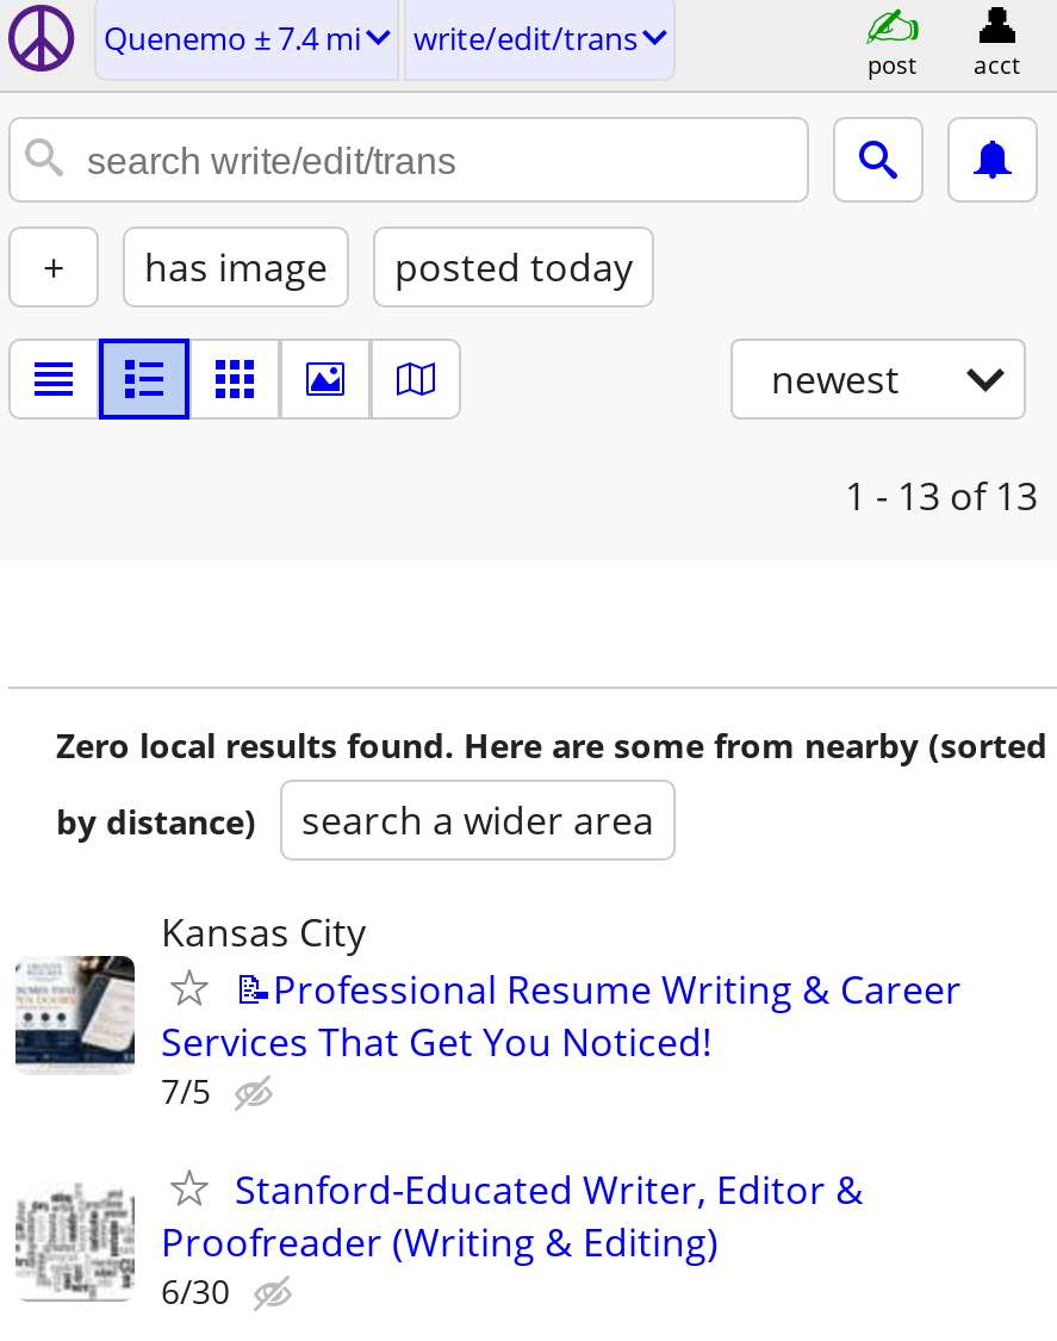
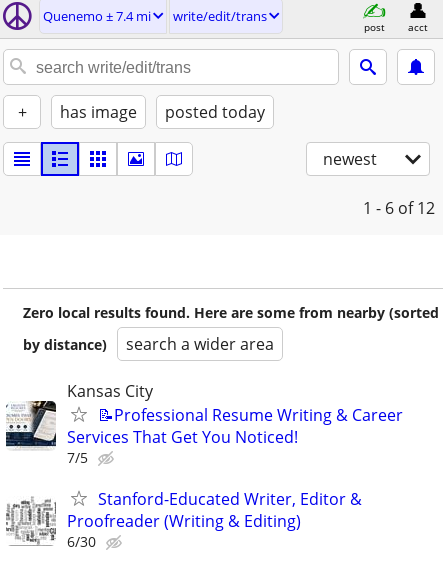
- 1 - 13 of 13
+ 1 - 6 of 12
